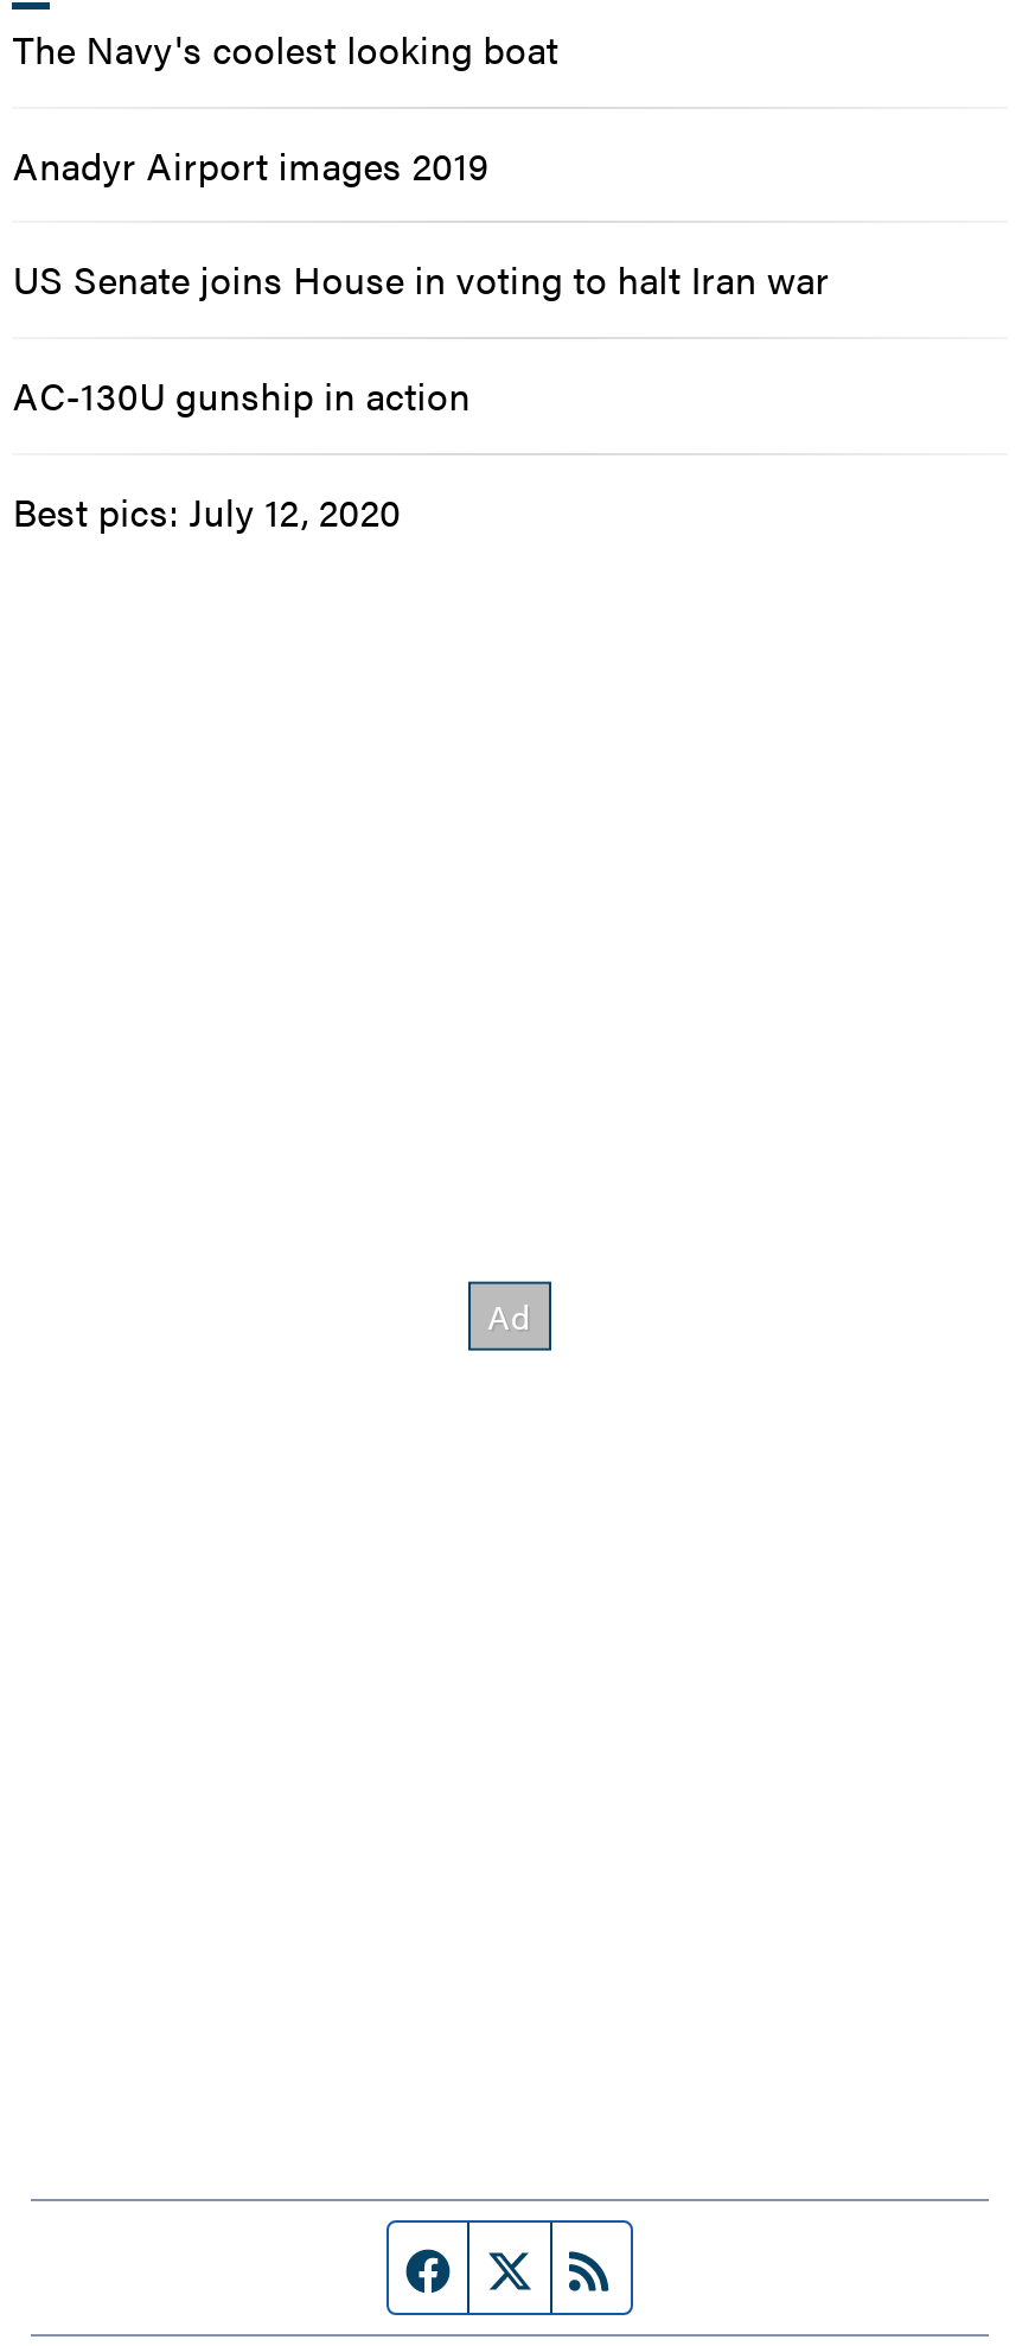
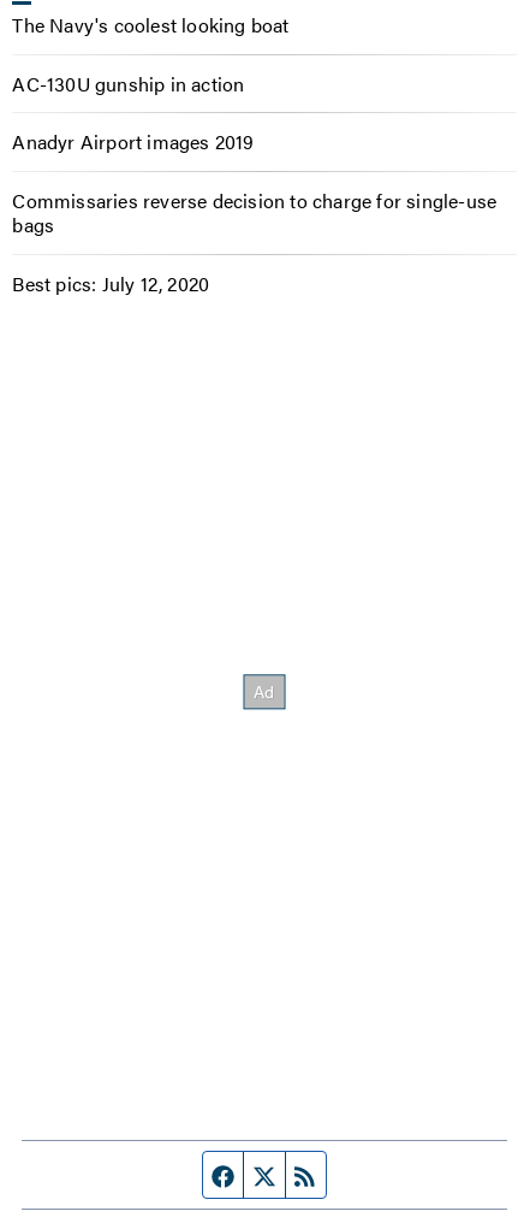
moved down: Anadyr Airport images 2019

- US Senate joins House in voting to halt Iran war

moved up: AC-130U gunship in action

+ Commissaries reverse decision to charge for single-use
+ bags
